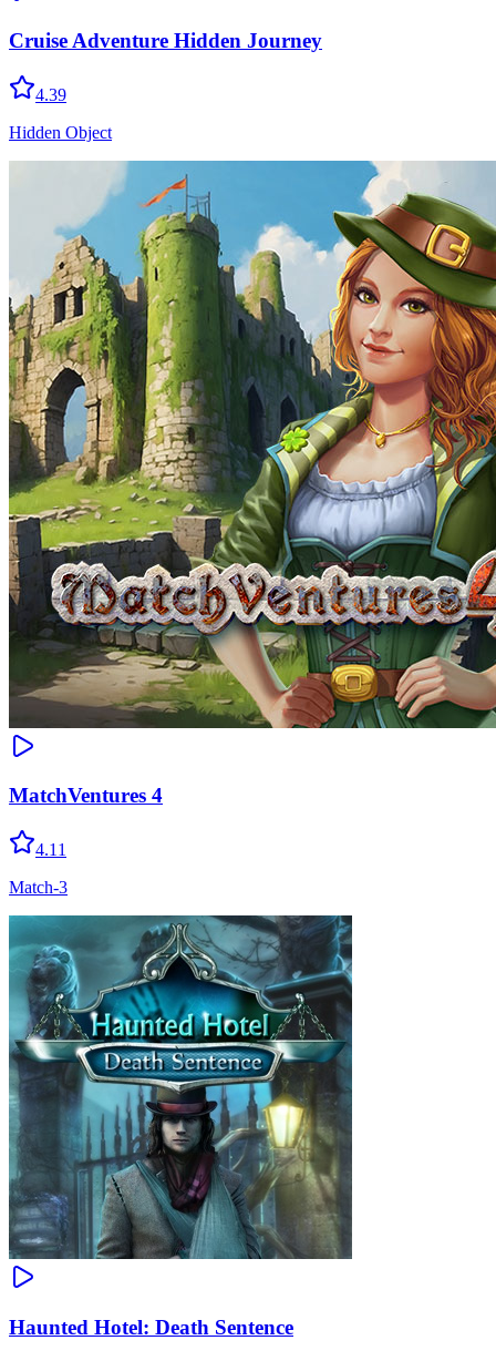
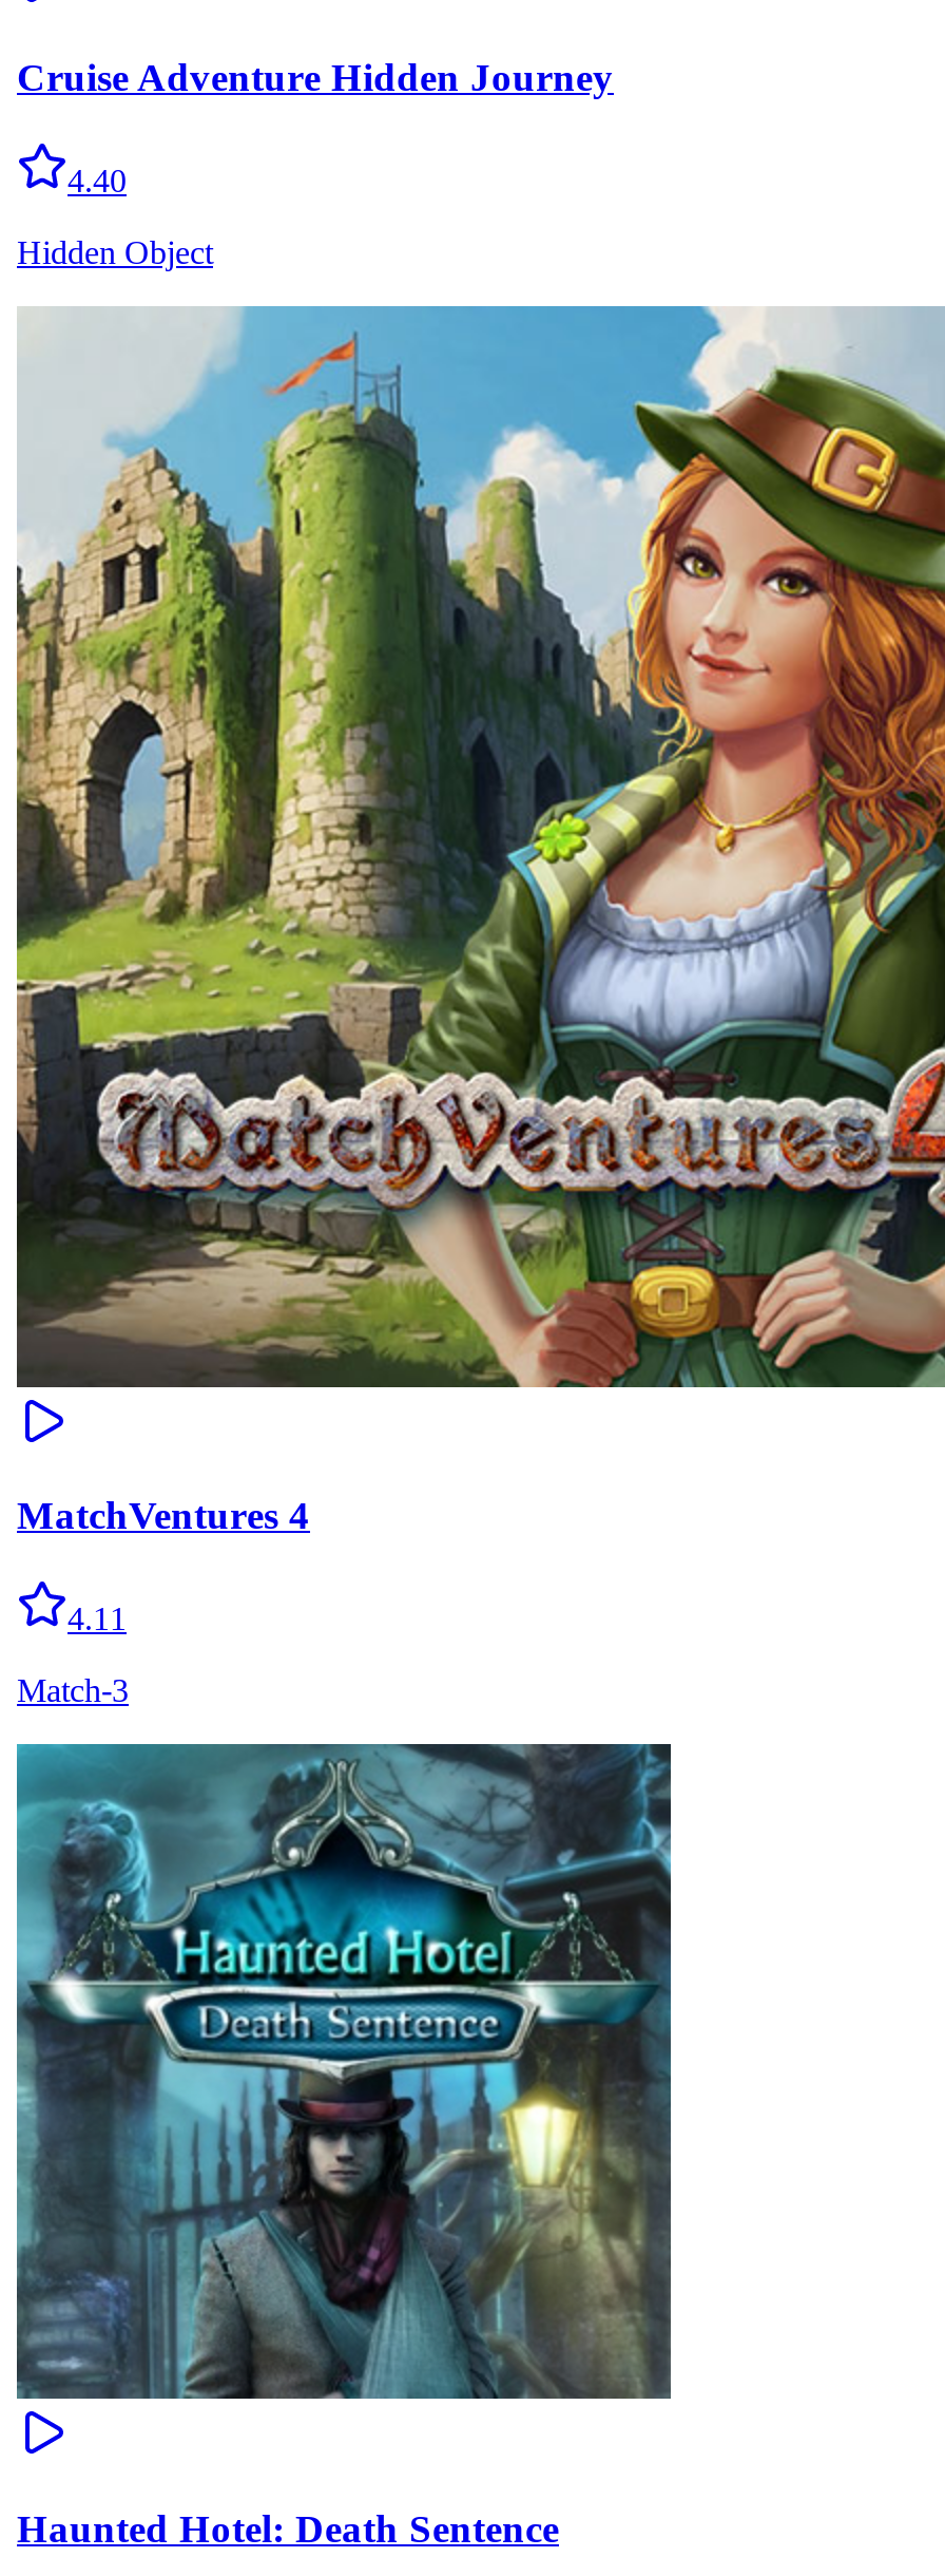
- 4.39
+ 4.40
